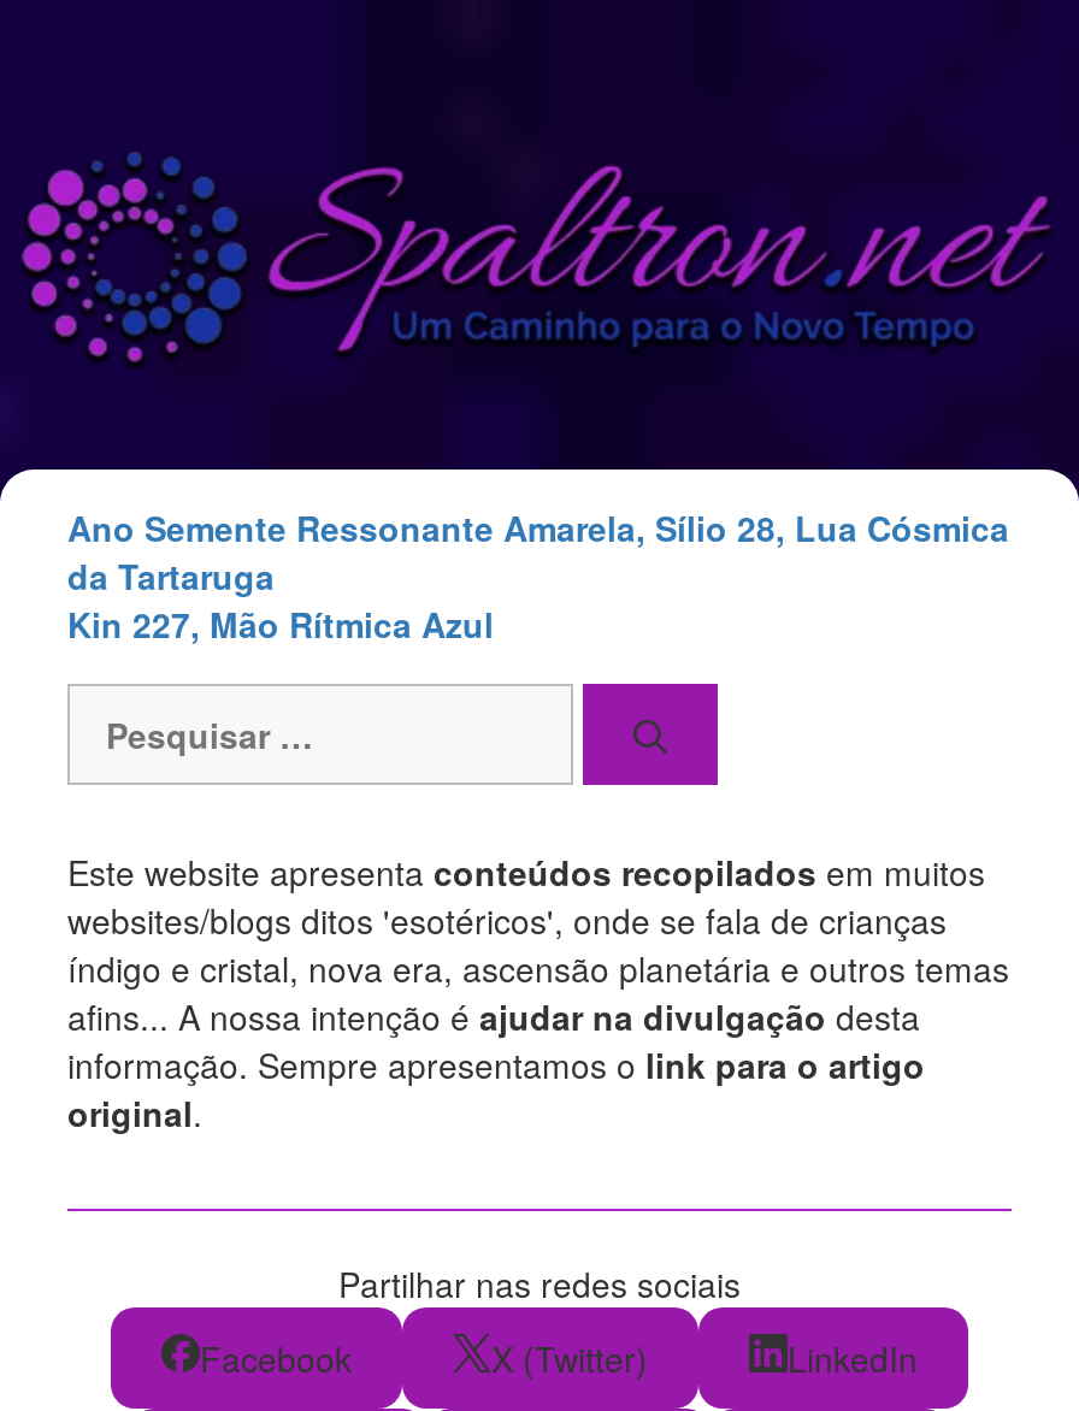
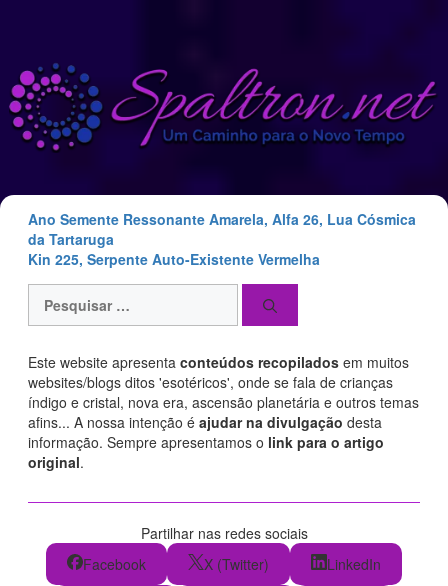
- Ano Semente Ressonante Amarela, Sílio 28, Lua Cósmica
+ Ano Semente Ressonante Amarela, Alfa 26, Lua Cósmica

- Kin 227, Mão Rítmica Azul
+ Kin 225, Serpente Auto-Existente Vermelha
